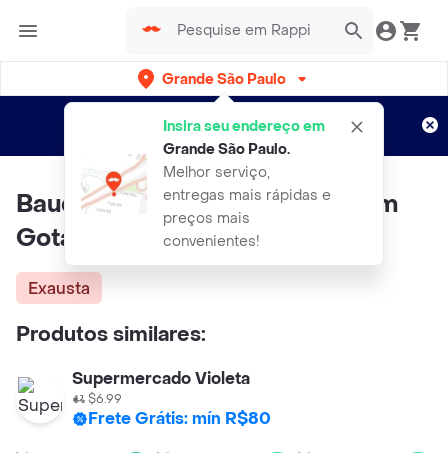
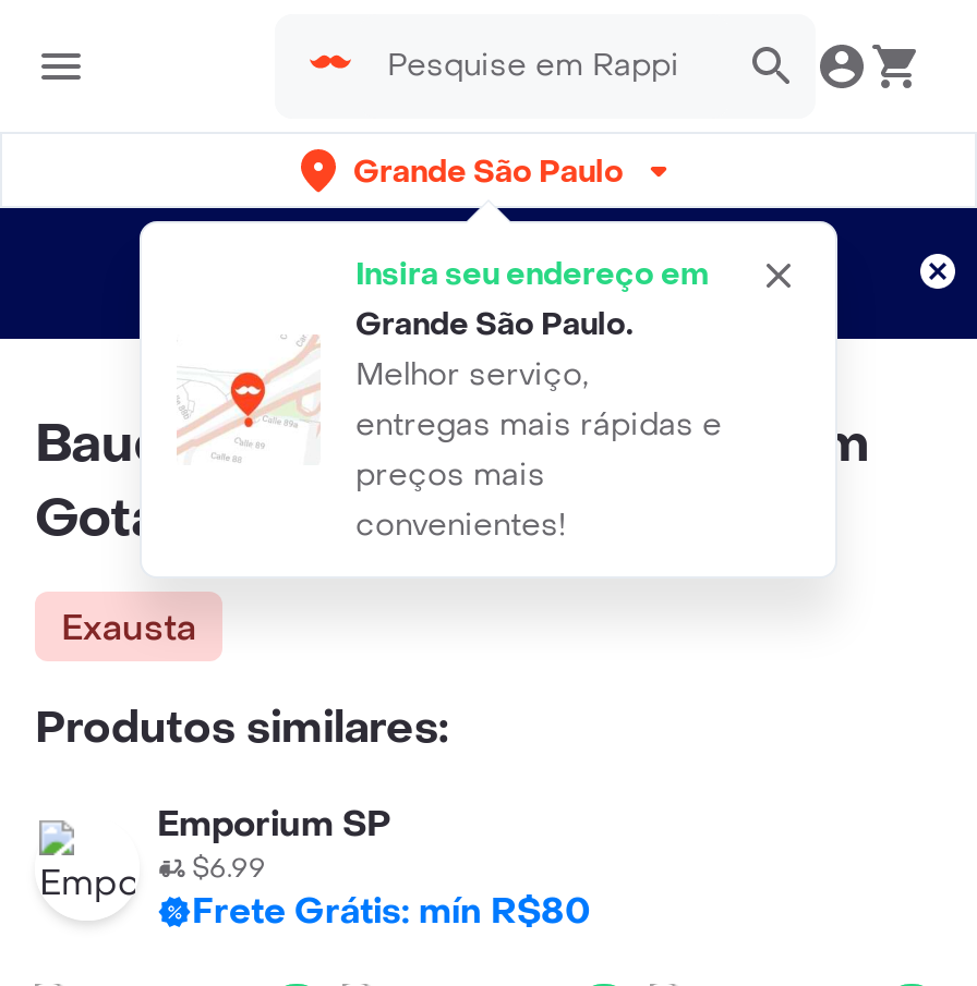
- Supermercado Violeta
+ Emporium SP
